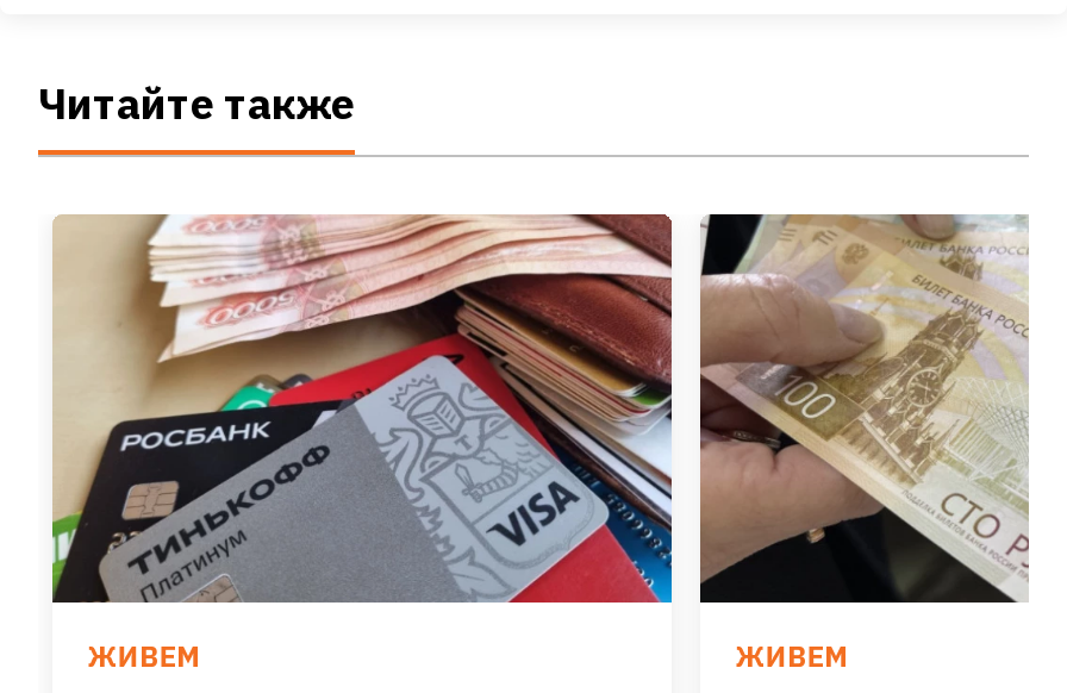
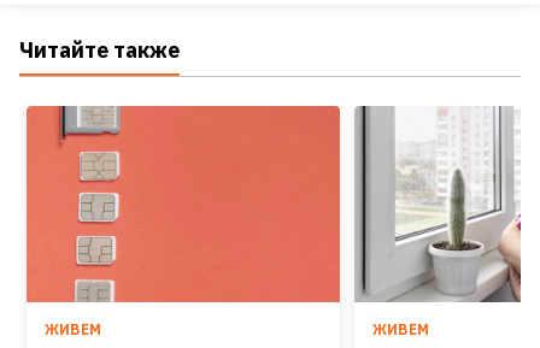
- [image]
+ [image]

- [image]
+ [image]
